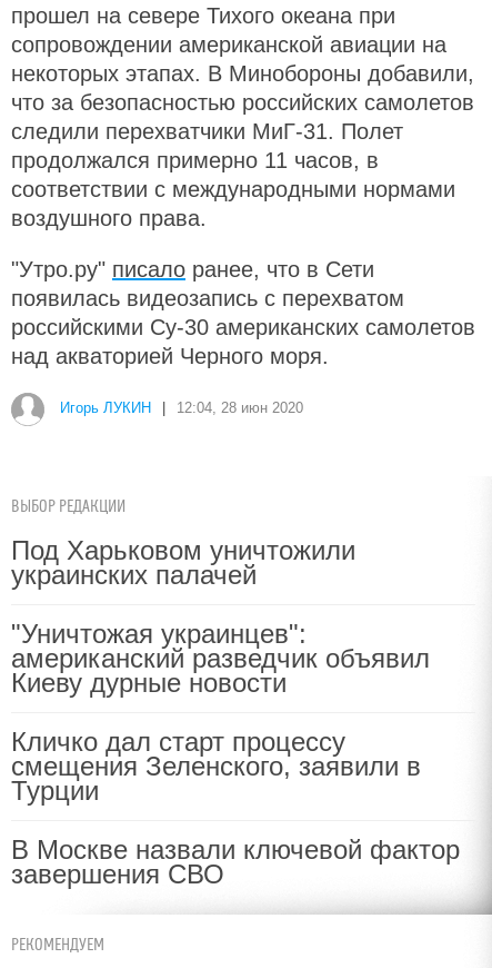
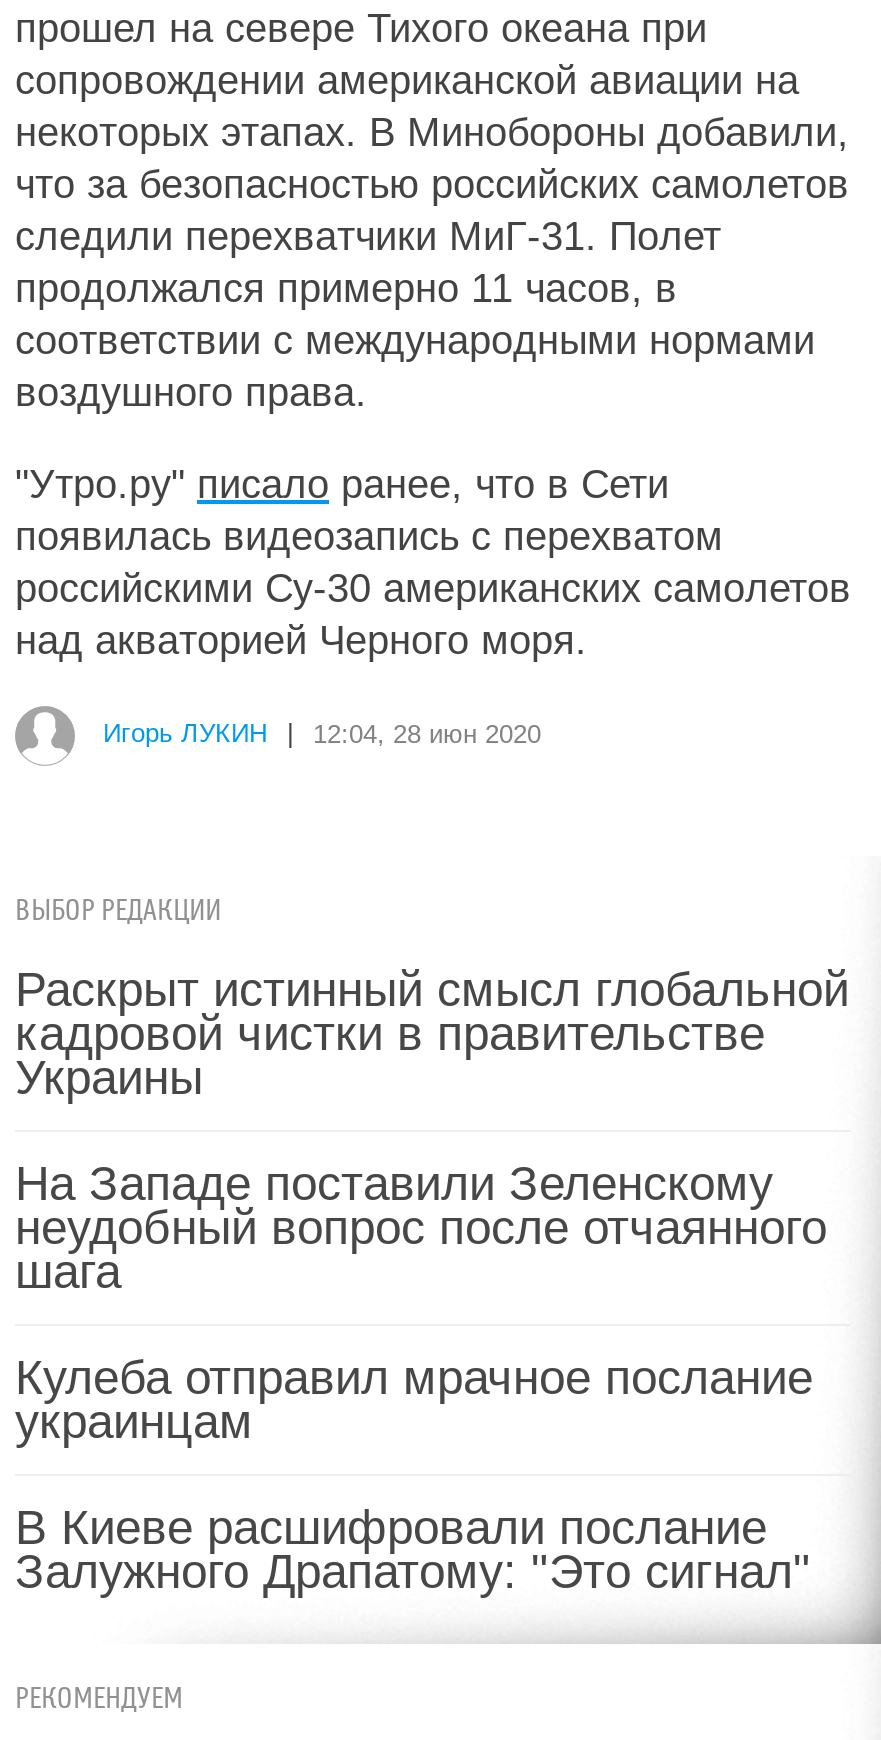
- Под Харьковом уничтожили
- украинских палачей
+ Раскрыт истинный смысл глобальной
+ кадровой чистки в правительстве
+ Украины

- "Уничтожая украинцев":
- американский разведчик объявил
- Киеву дурные новости
+ На Западе поставили Зеленскому
+ неудобный вопрос после отчаянного
+ шага

- Кличко дал старт процессу
- смещения Зеленского, заявили в
- Турции
+ Кулеба отправил мрачное послание
+ украинцам

- В Москве назвали ключевой фактор
- завершения СВО
+ В Киеве расшифровали послание
+ Залужного Драпатому: "Это сигнал"
